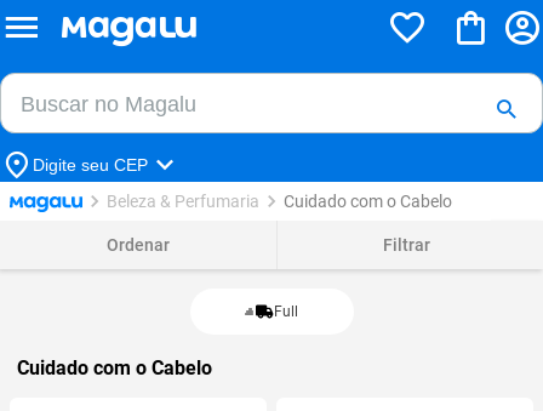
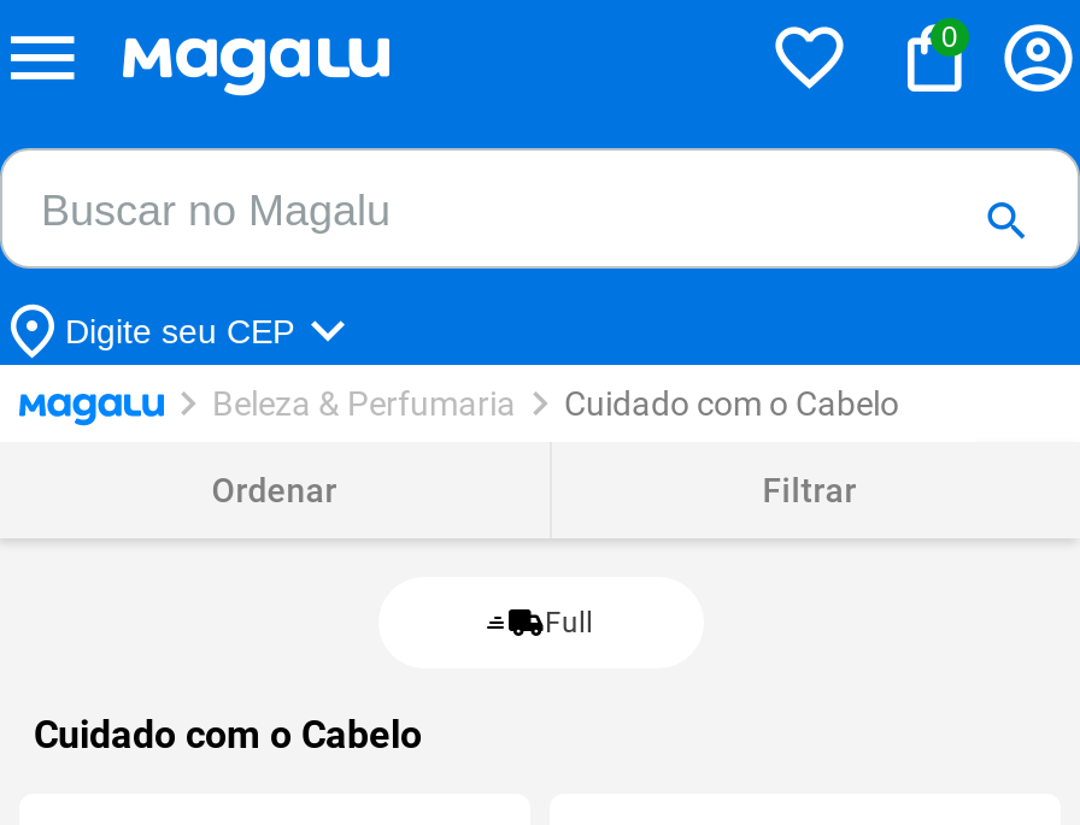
+ 0
